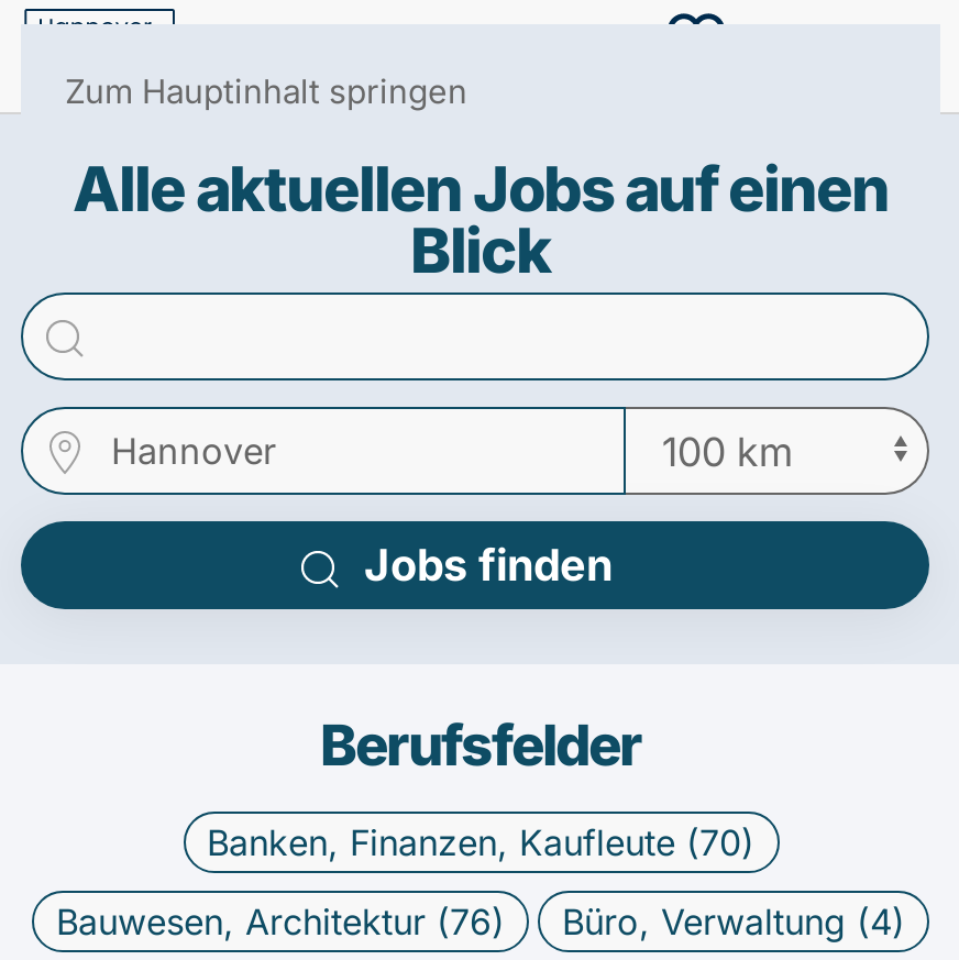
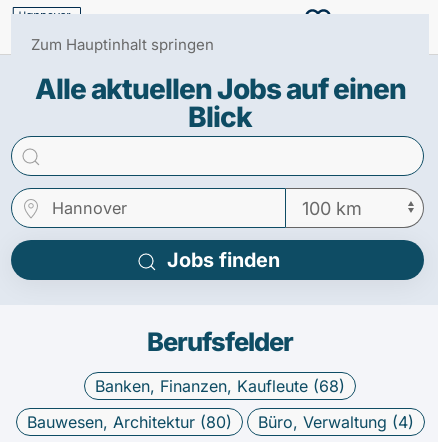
- Banken, Finanzen, Kaufleute (70)
+ Banken, Finanzen, Kaufleute (68)

- Bauwesen, Architektur (76)
+ Bauwesen, Architektur (80)
